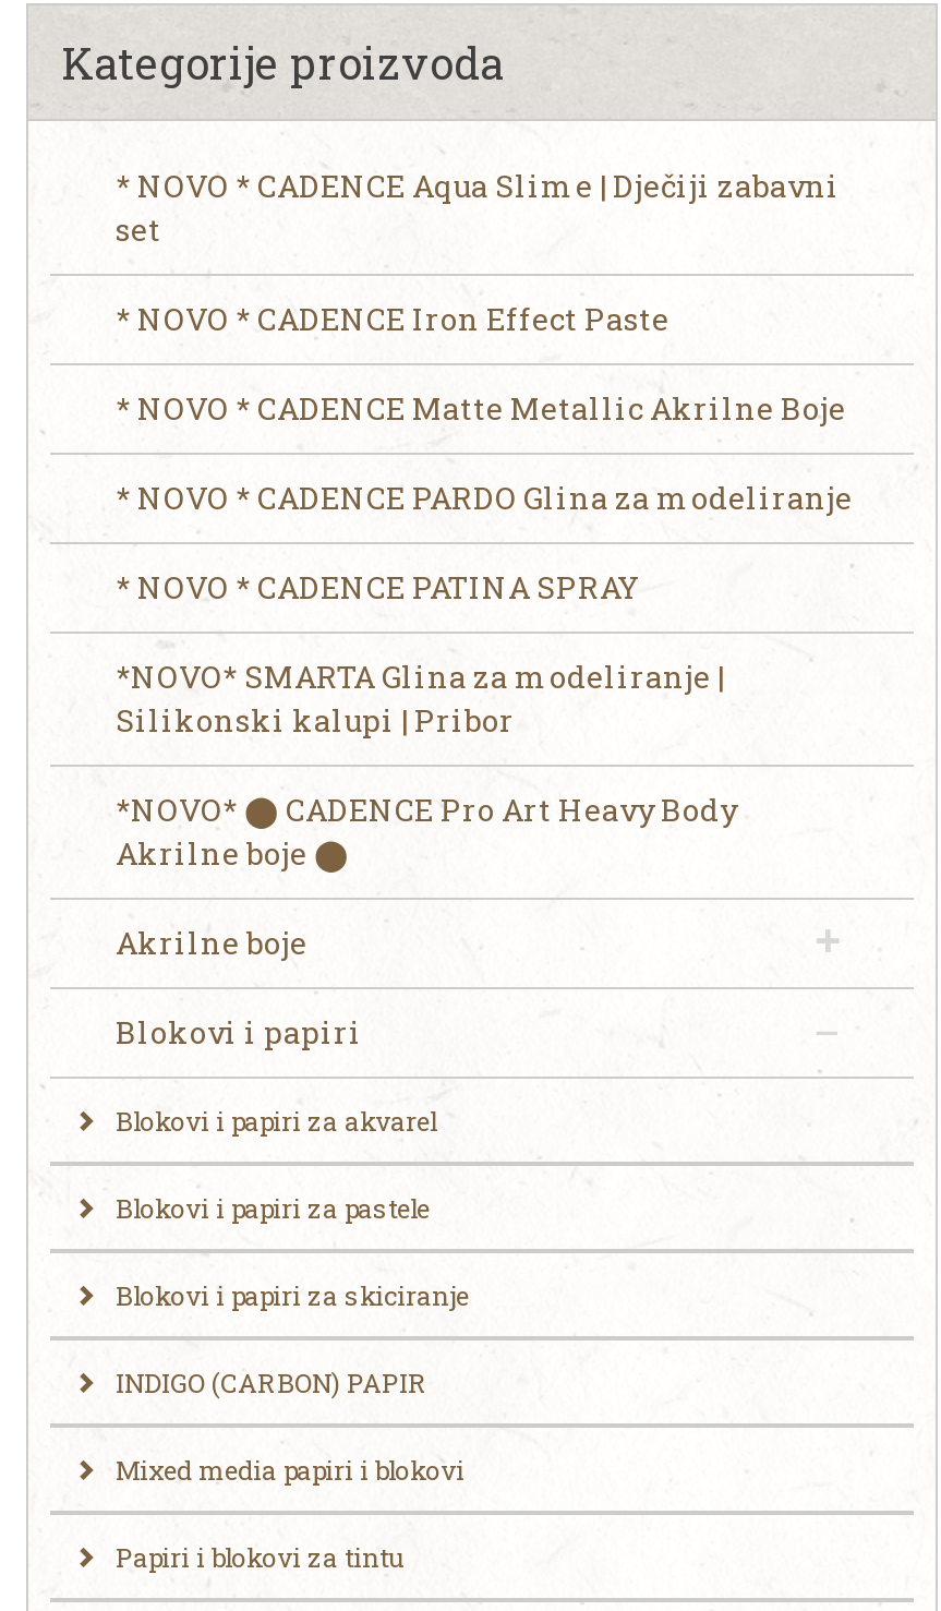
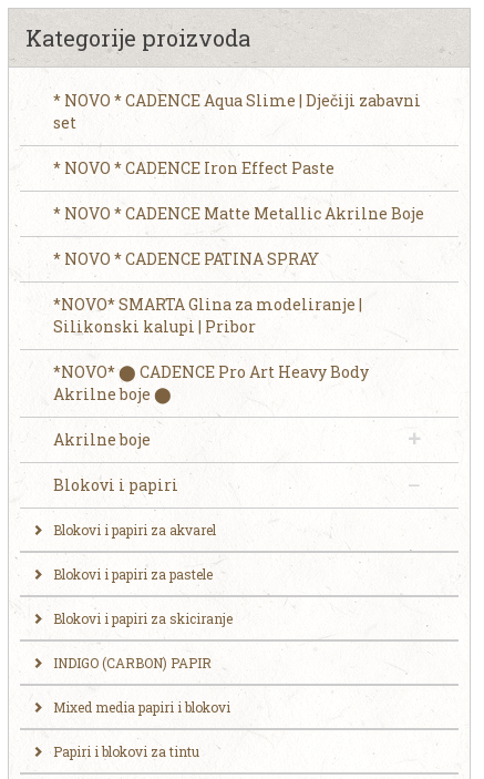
- * NOVO * CADENCE PARDO Glina za modeliranje
